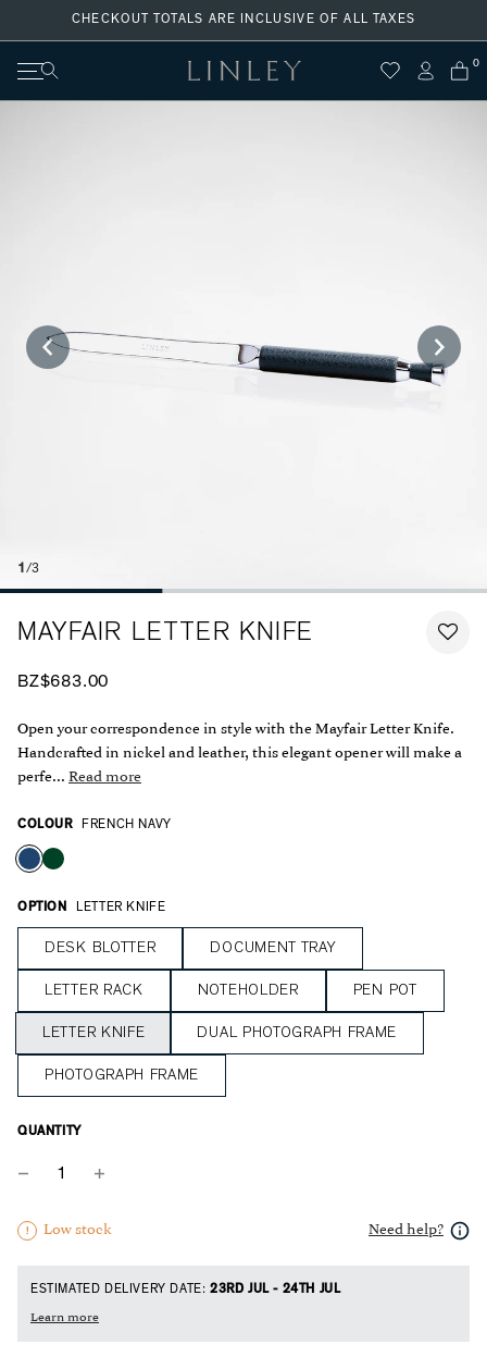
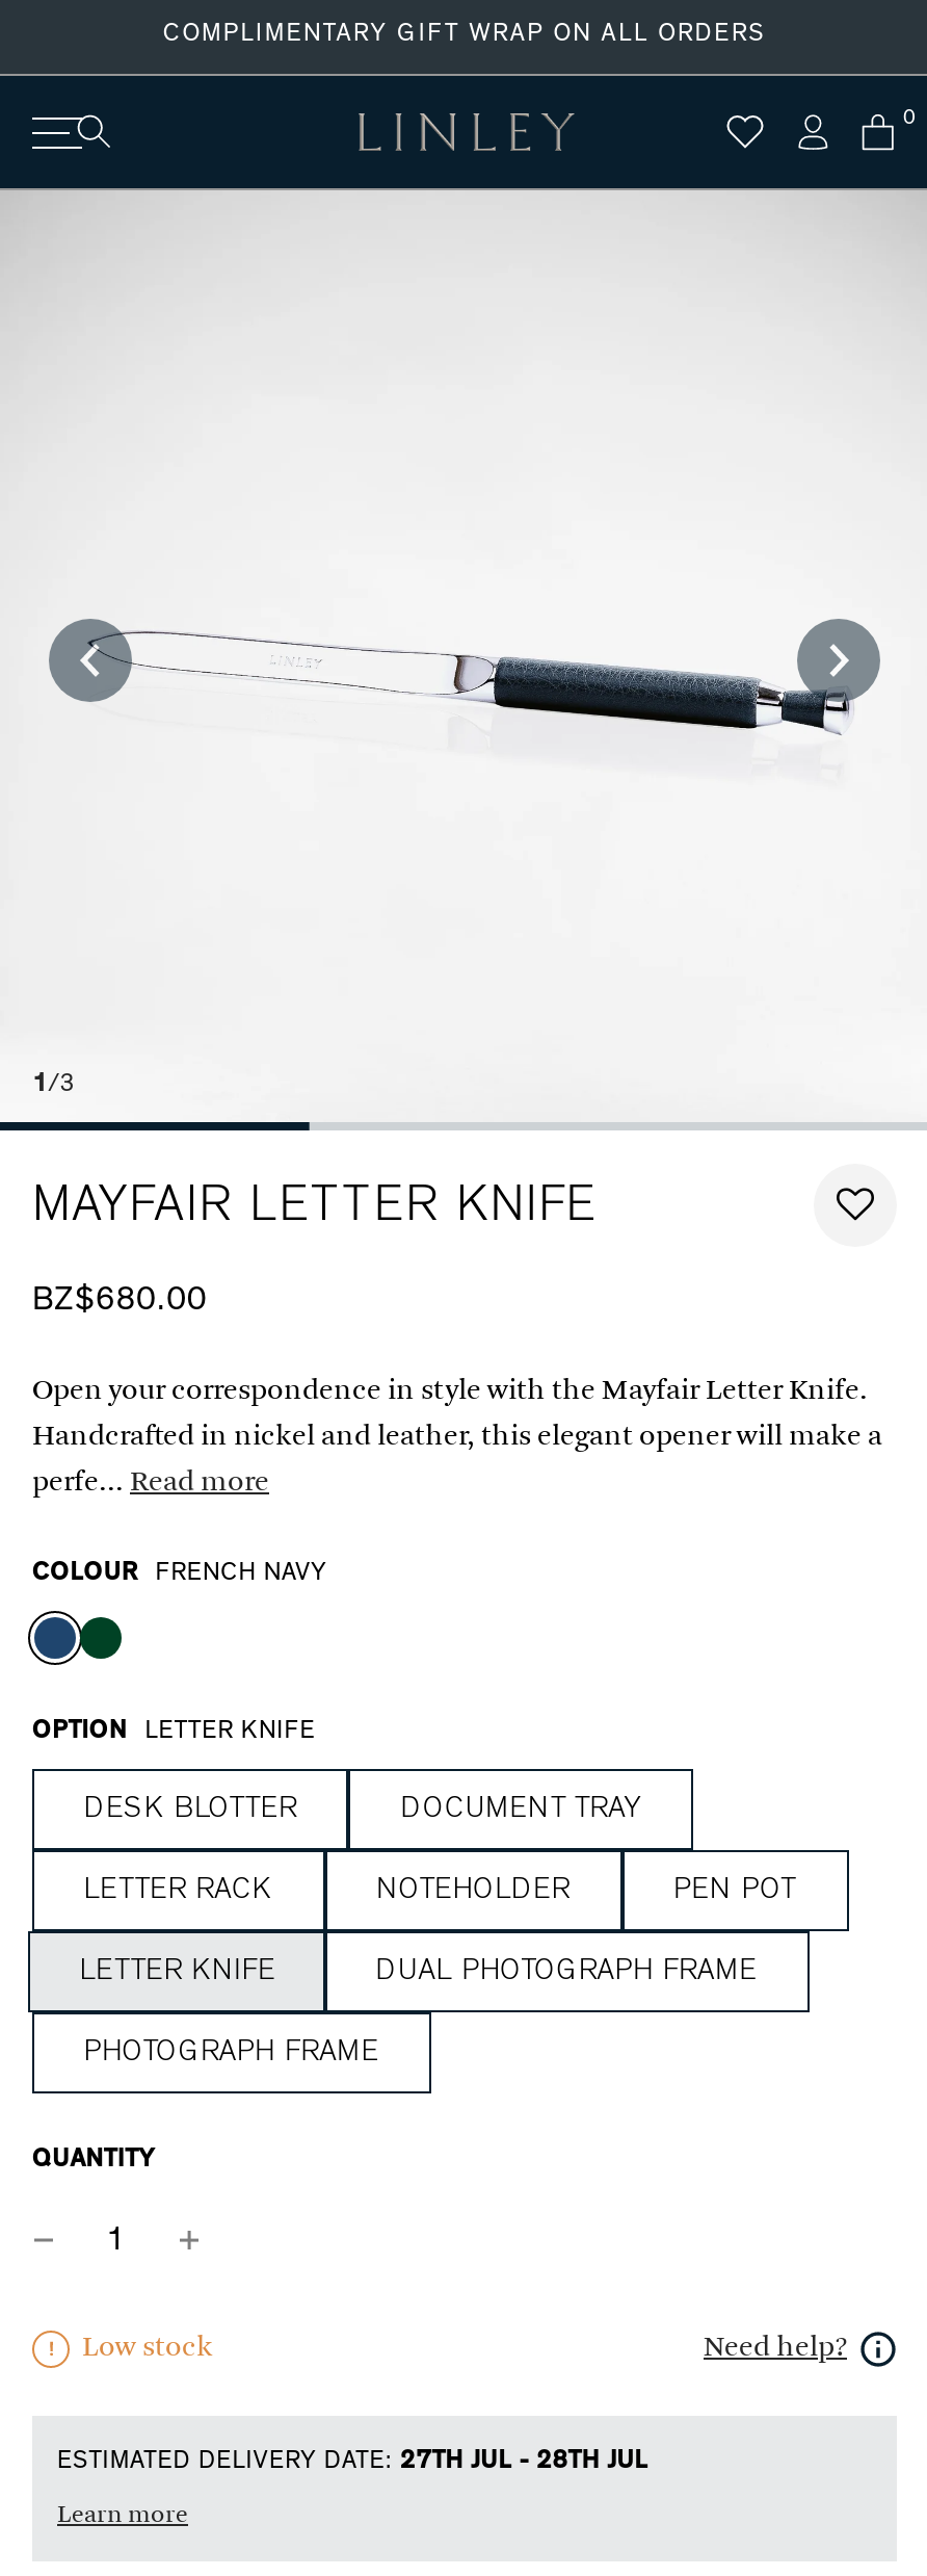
- CHECKOUT TOTALS ARE INCLUSIVE OF ALL TAXES
+ COMPLIMENTARY GIFT WRAP ON ALL ORDERS

- BZ$683.00
+ BZ$680.00

- ESTIMATED DELIVERY DATE: 23RD JUL - 24TH JUL
+ ESTIMATED DELIVERY DATE: 27TH JUL - 28TH JUL
